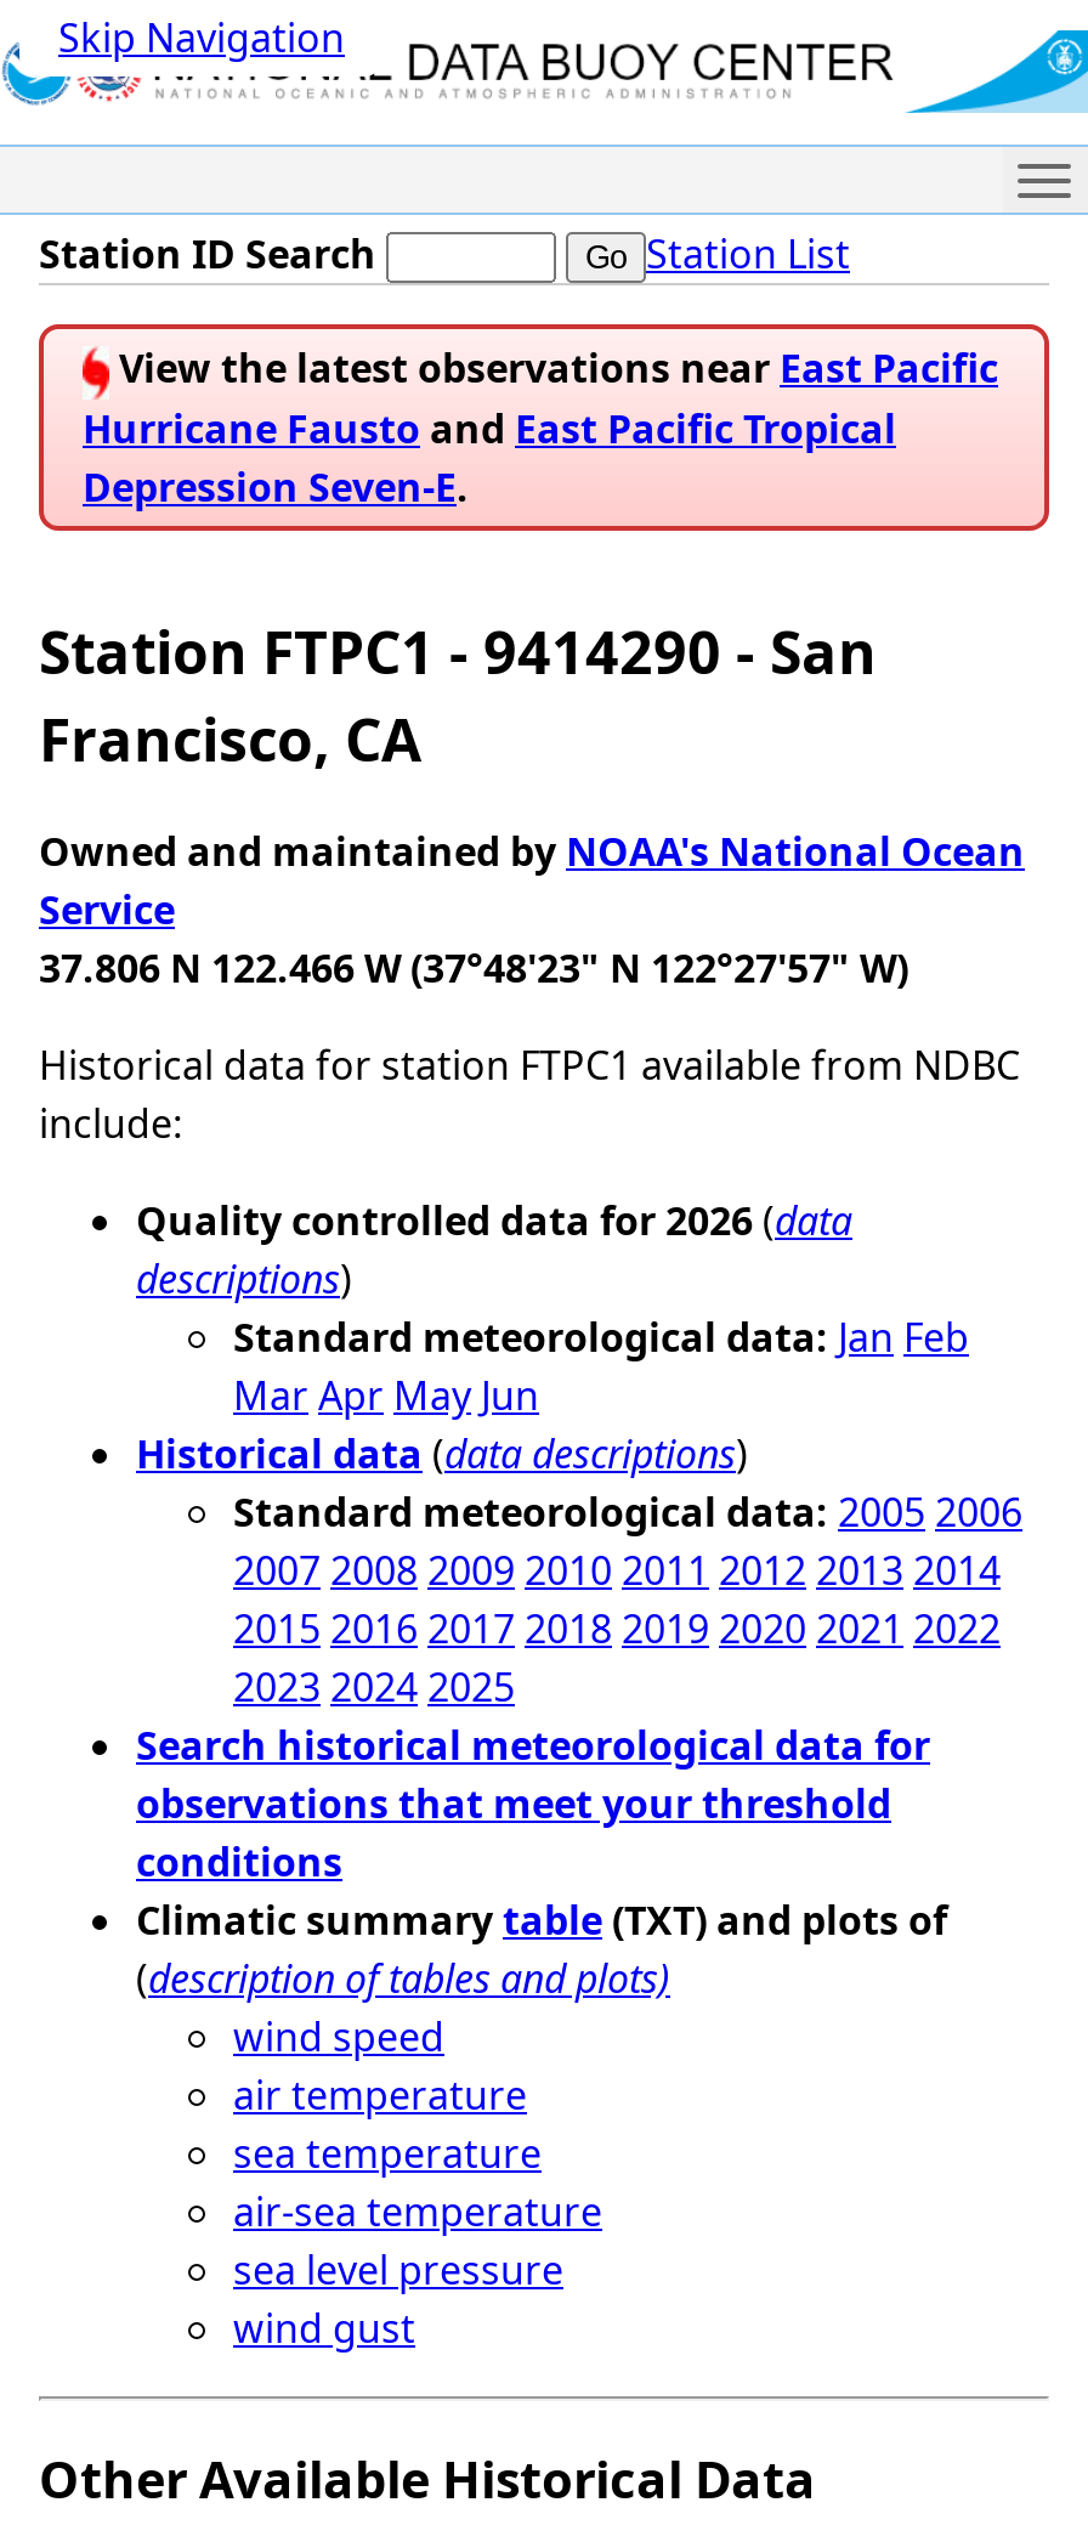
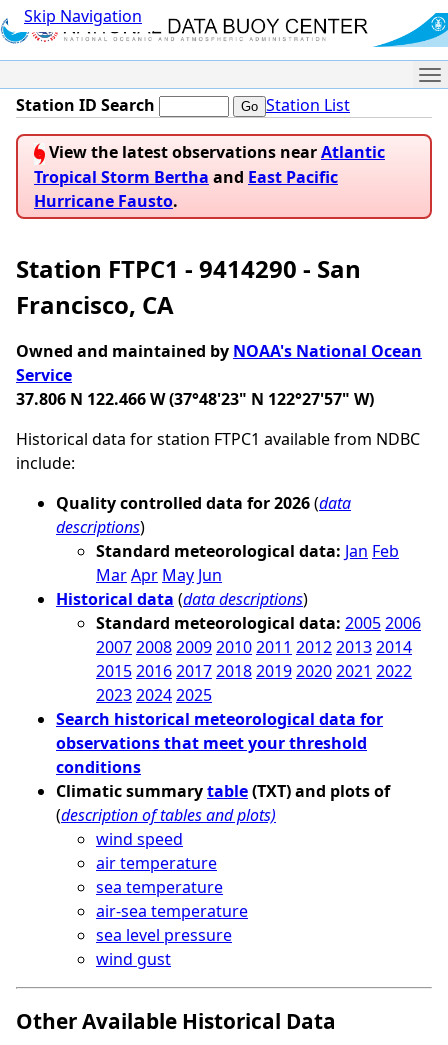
- View the latest observations near East Pacific
- Hurricane Fausto and East Pacific Tropical
- Depression Seven-E.
+ View the latest observations near Atlantic
+ Tropical Storm Bertha and East Pacific
+ Hurricane Fausto.
